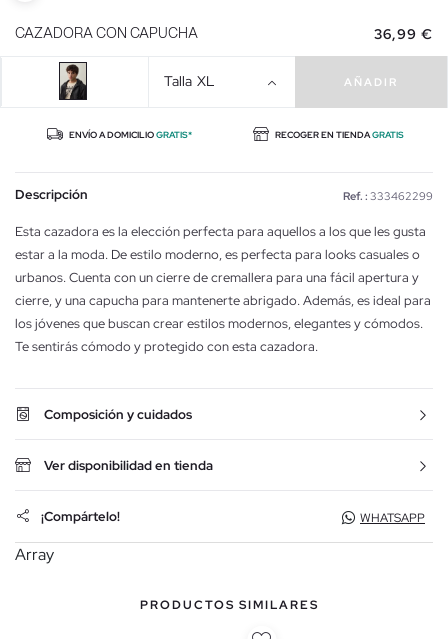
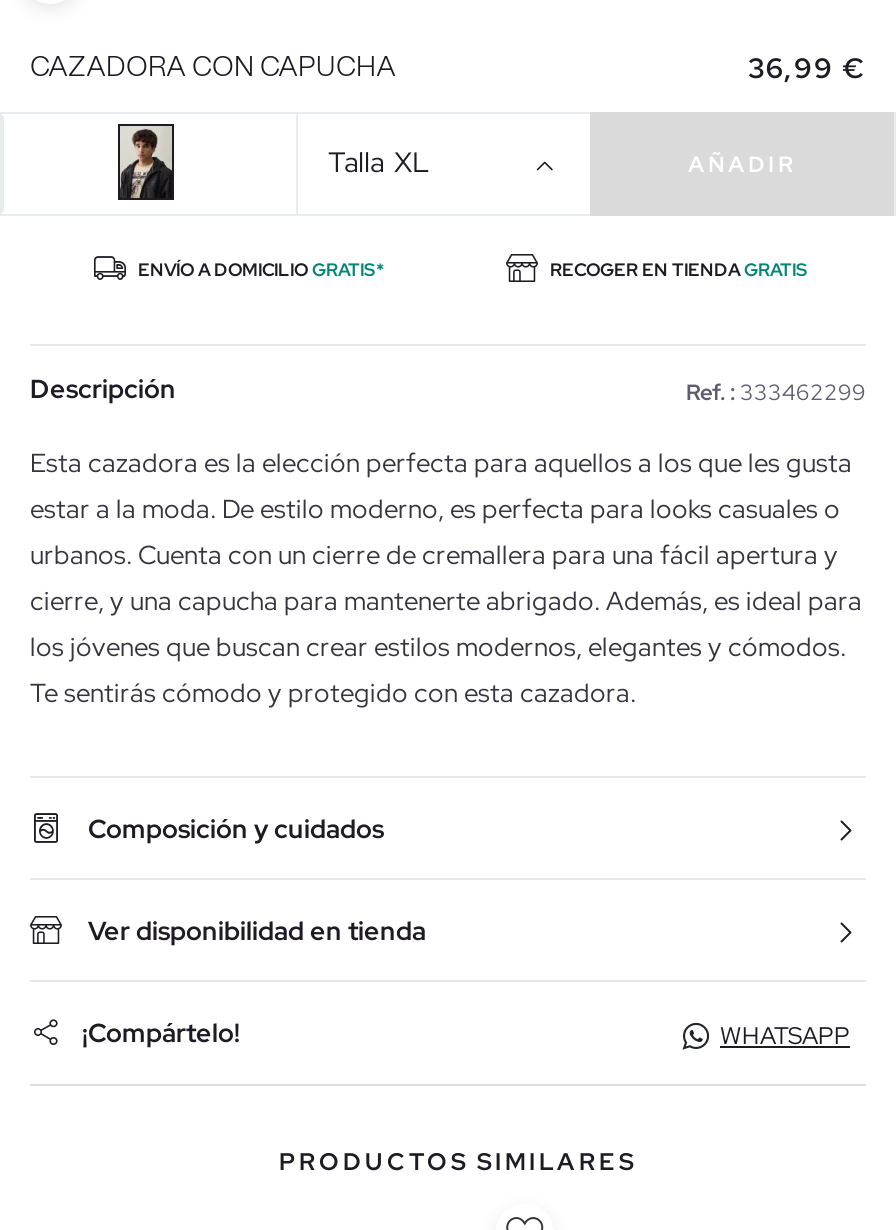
- Array
